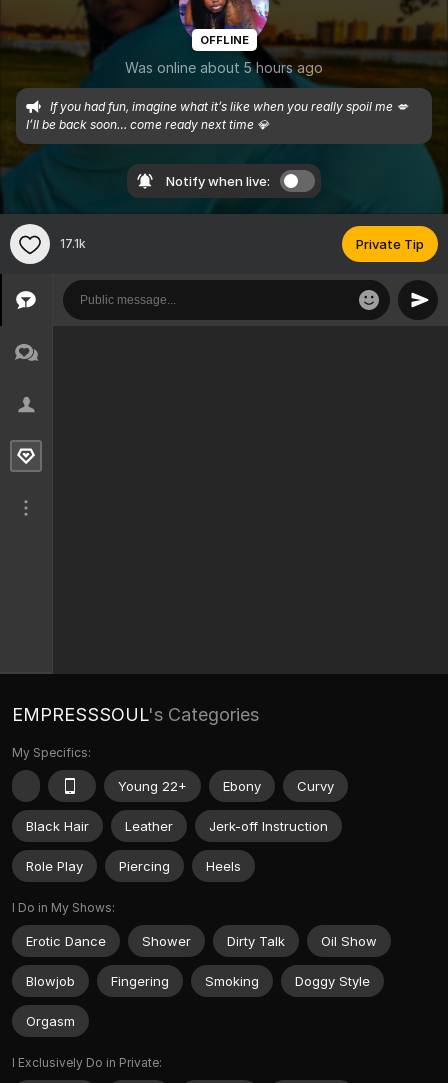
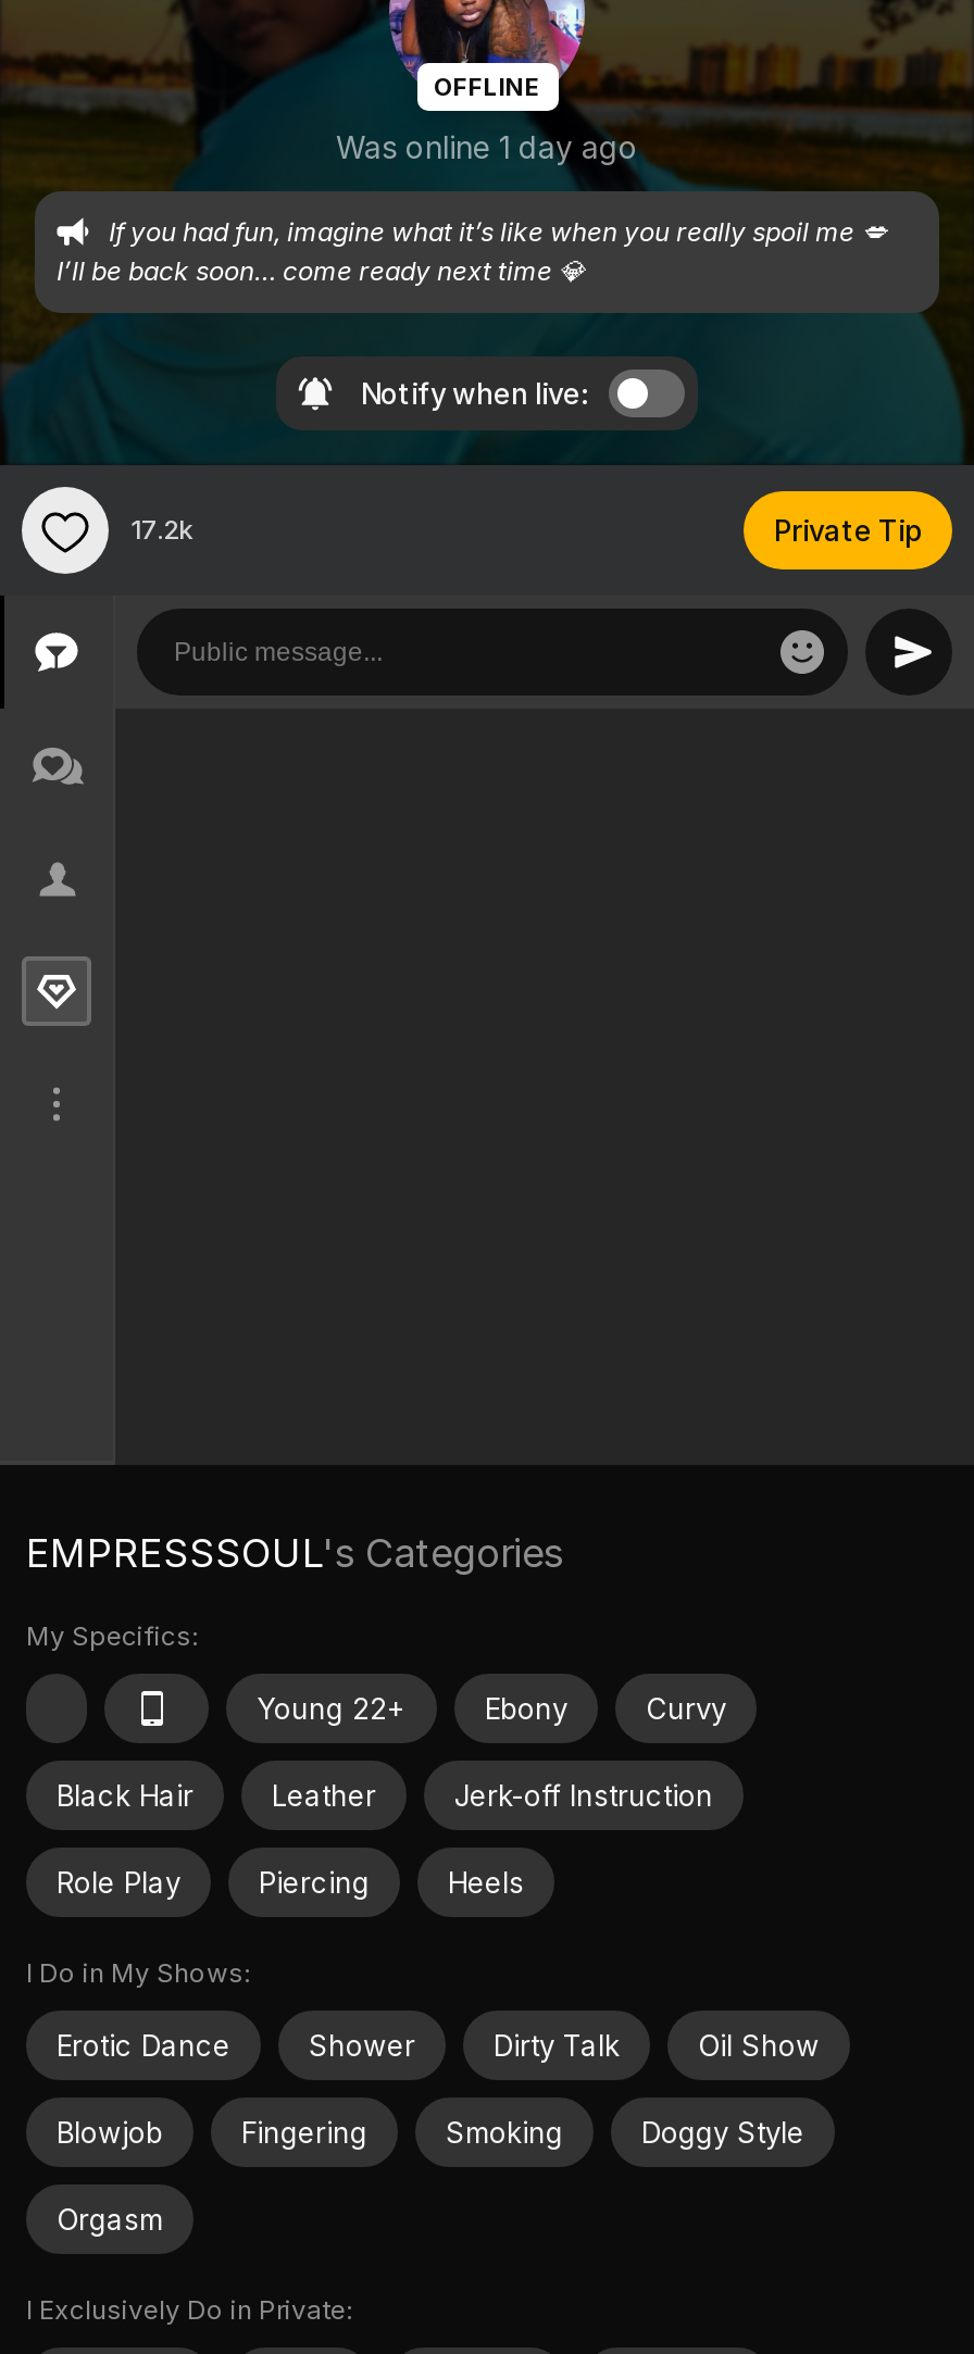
- Was online about 5 hours ago
+ Was online 1 day ago

- 17.1k
+ 17.2k
